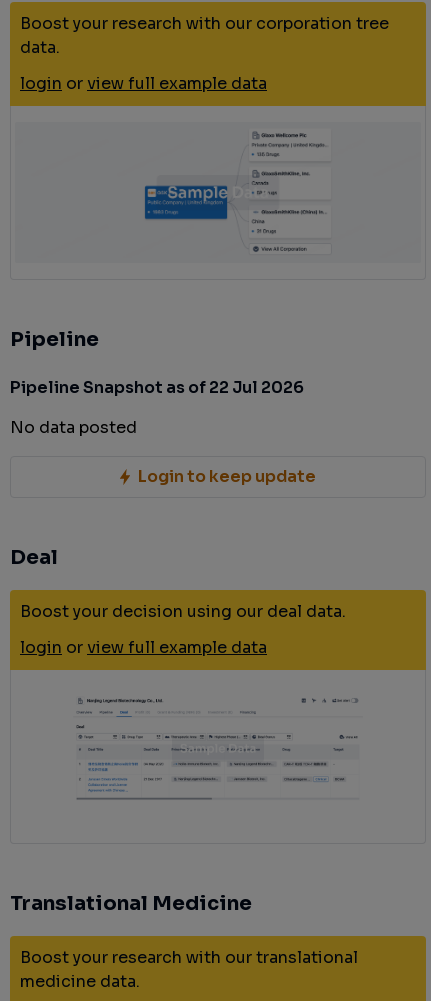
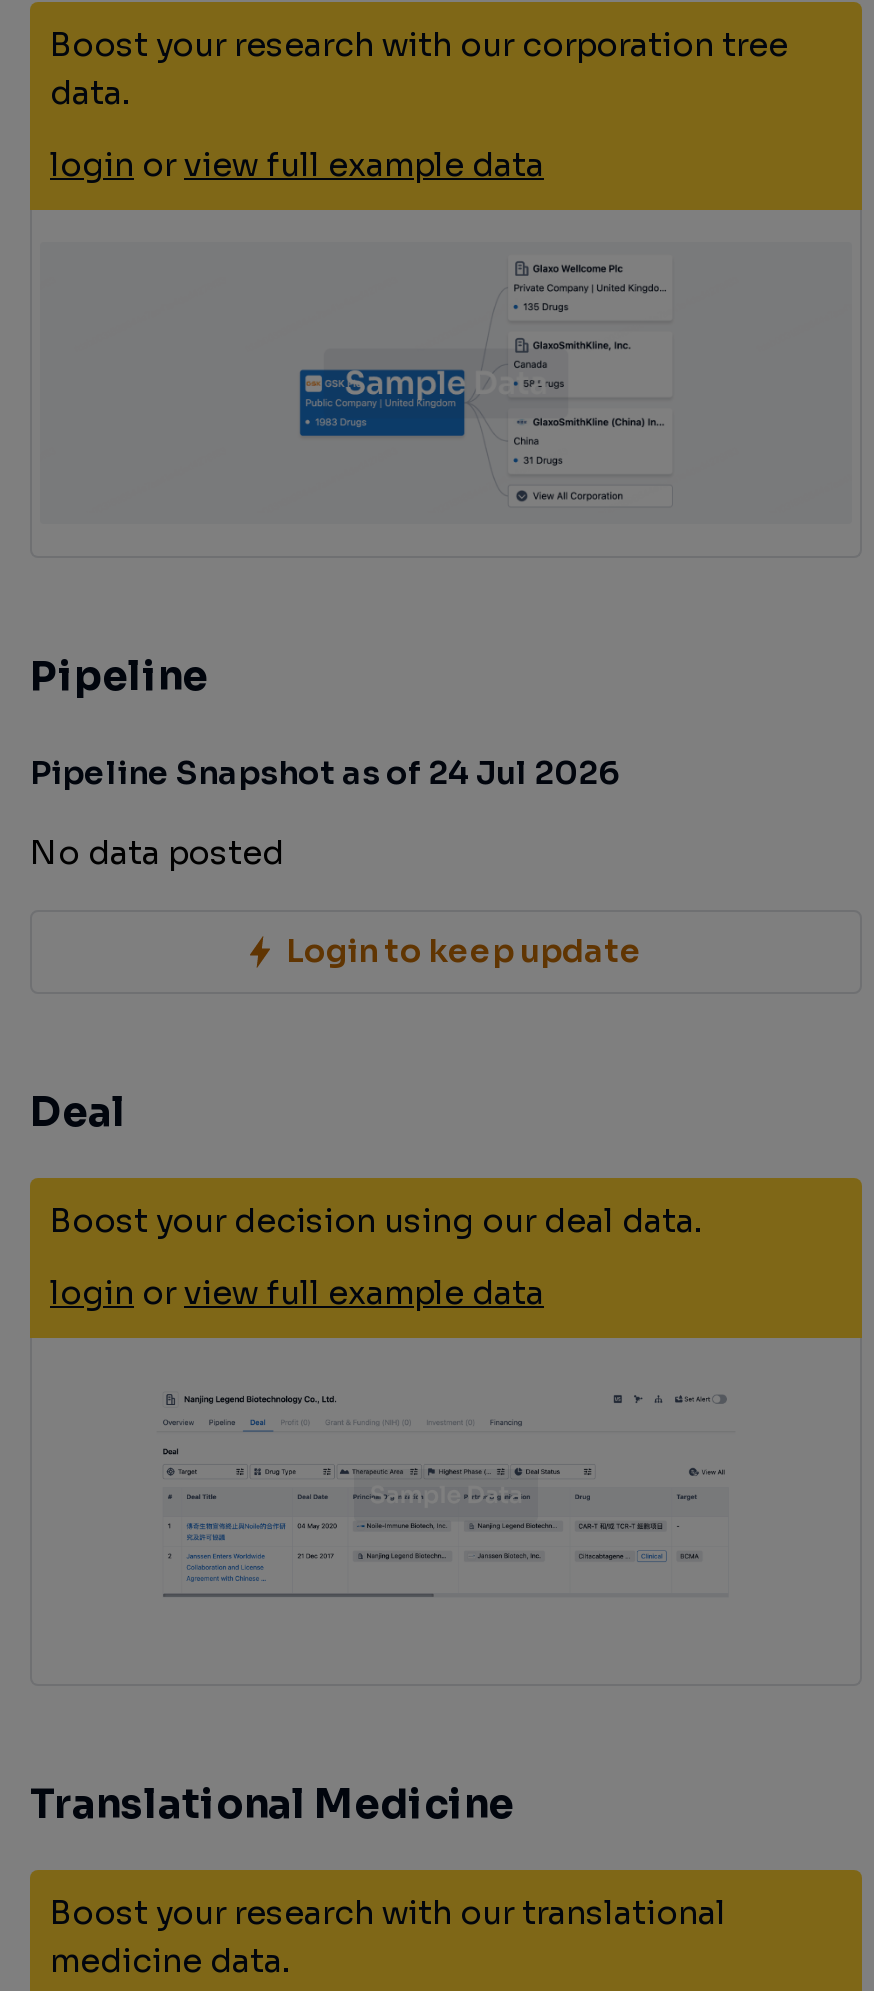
- Pipeline Snapshot as of 22 Jul 2026
+ Pipeline Snapshot as of 24 Jul 2026
